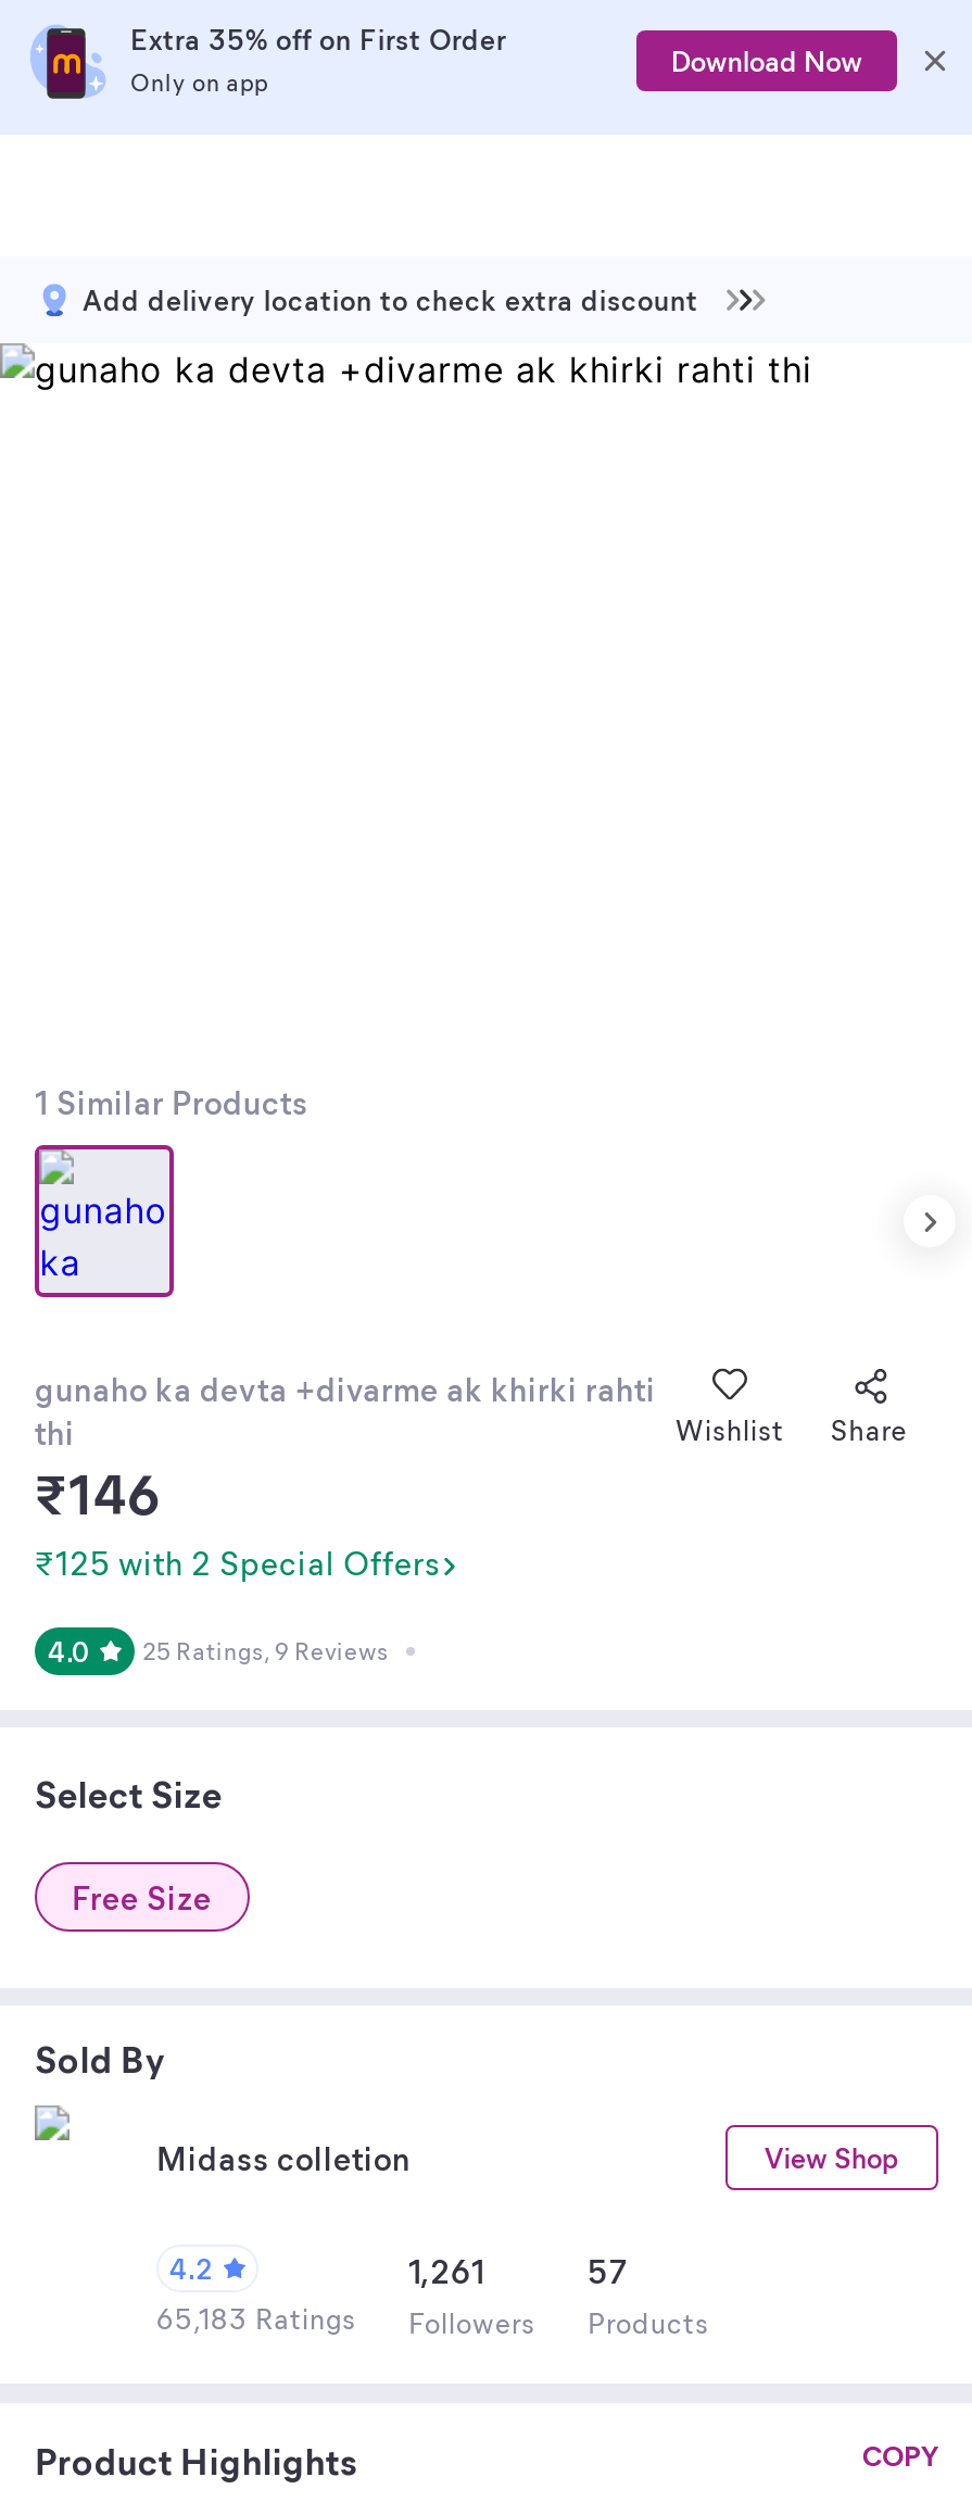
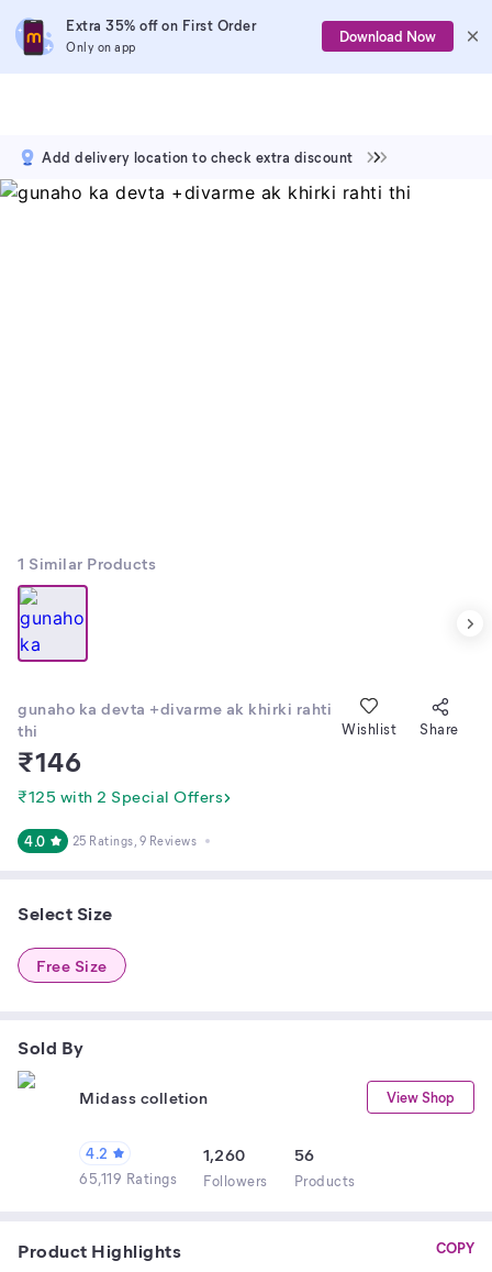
- 1,261
+ 1,260

- 57
+ 56

- 65,183 Ratings Followers Products
+ 65,119 Ratings Followers Products
